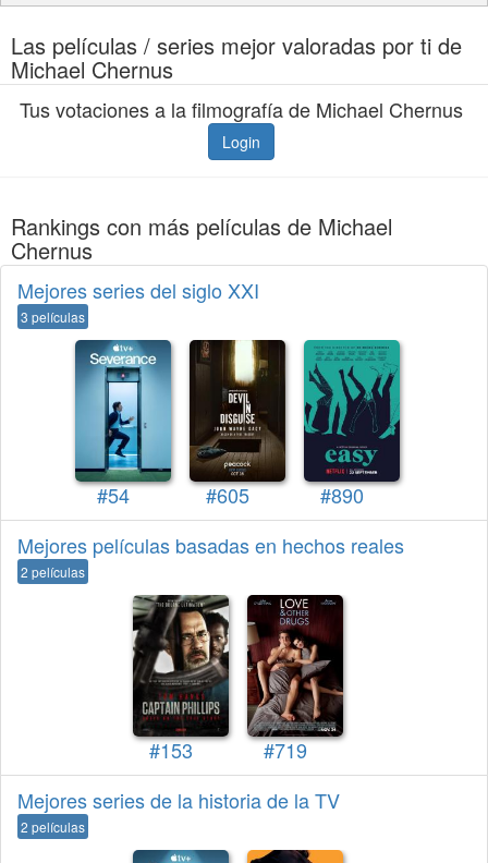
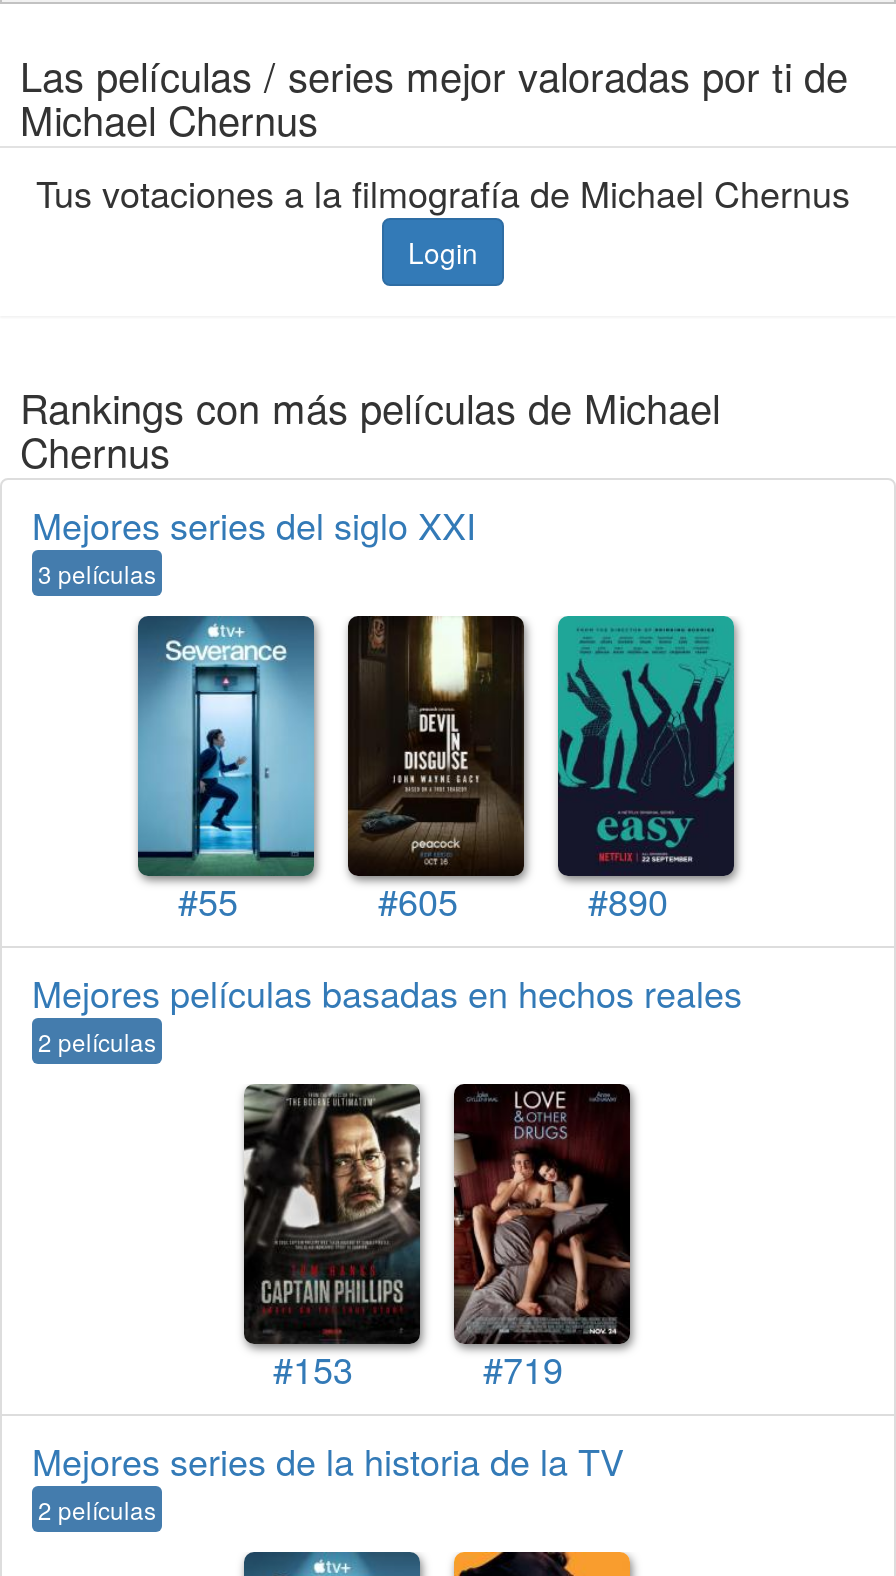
- #54
+ #55
